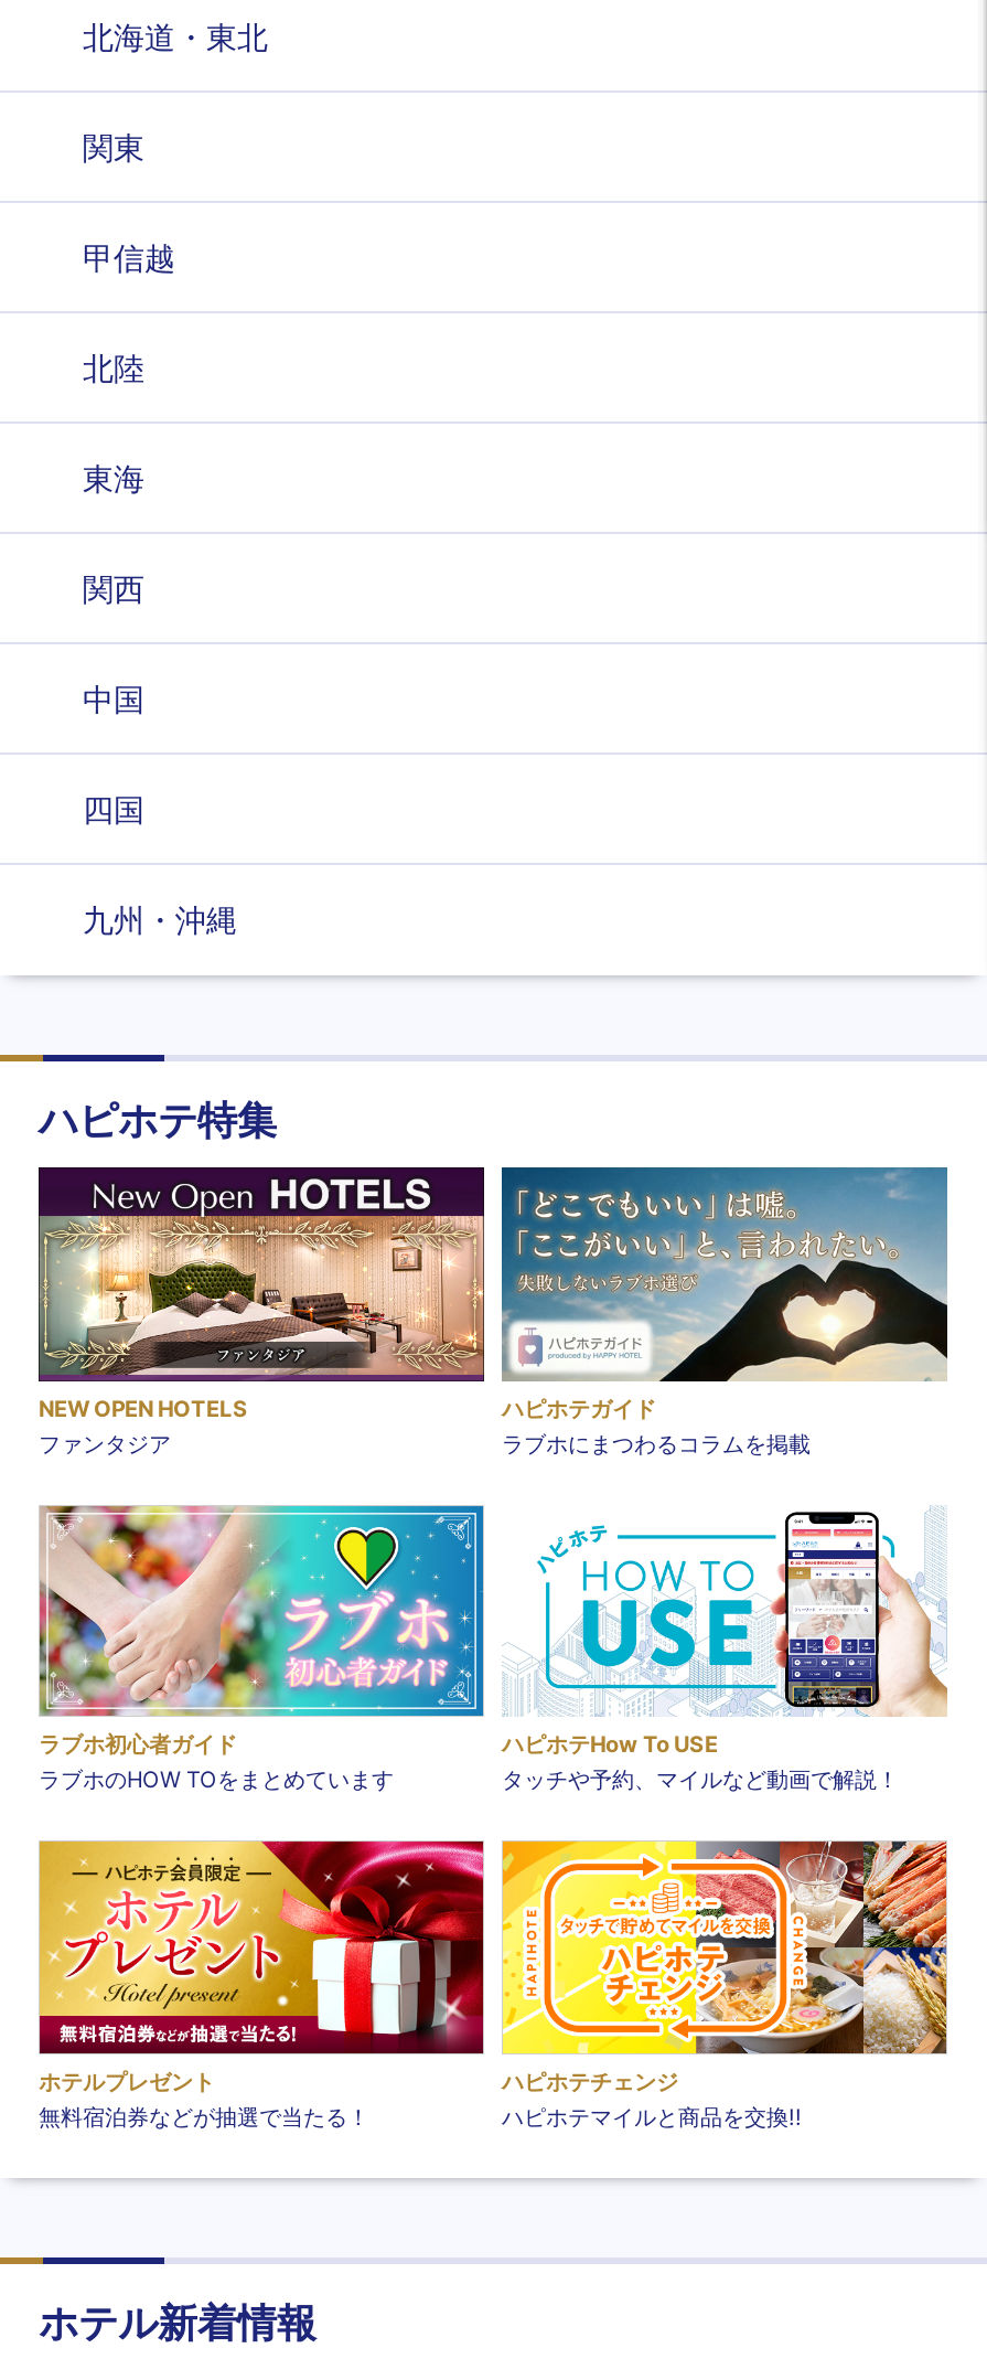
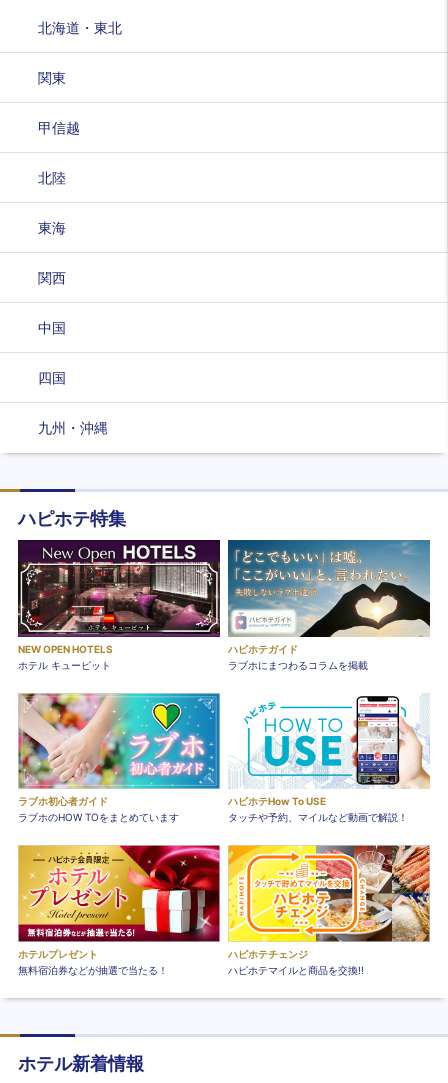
- [image]
- ファンタジア
+ [image]
+ ホテル キューピット
